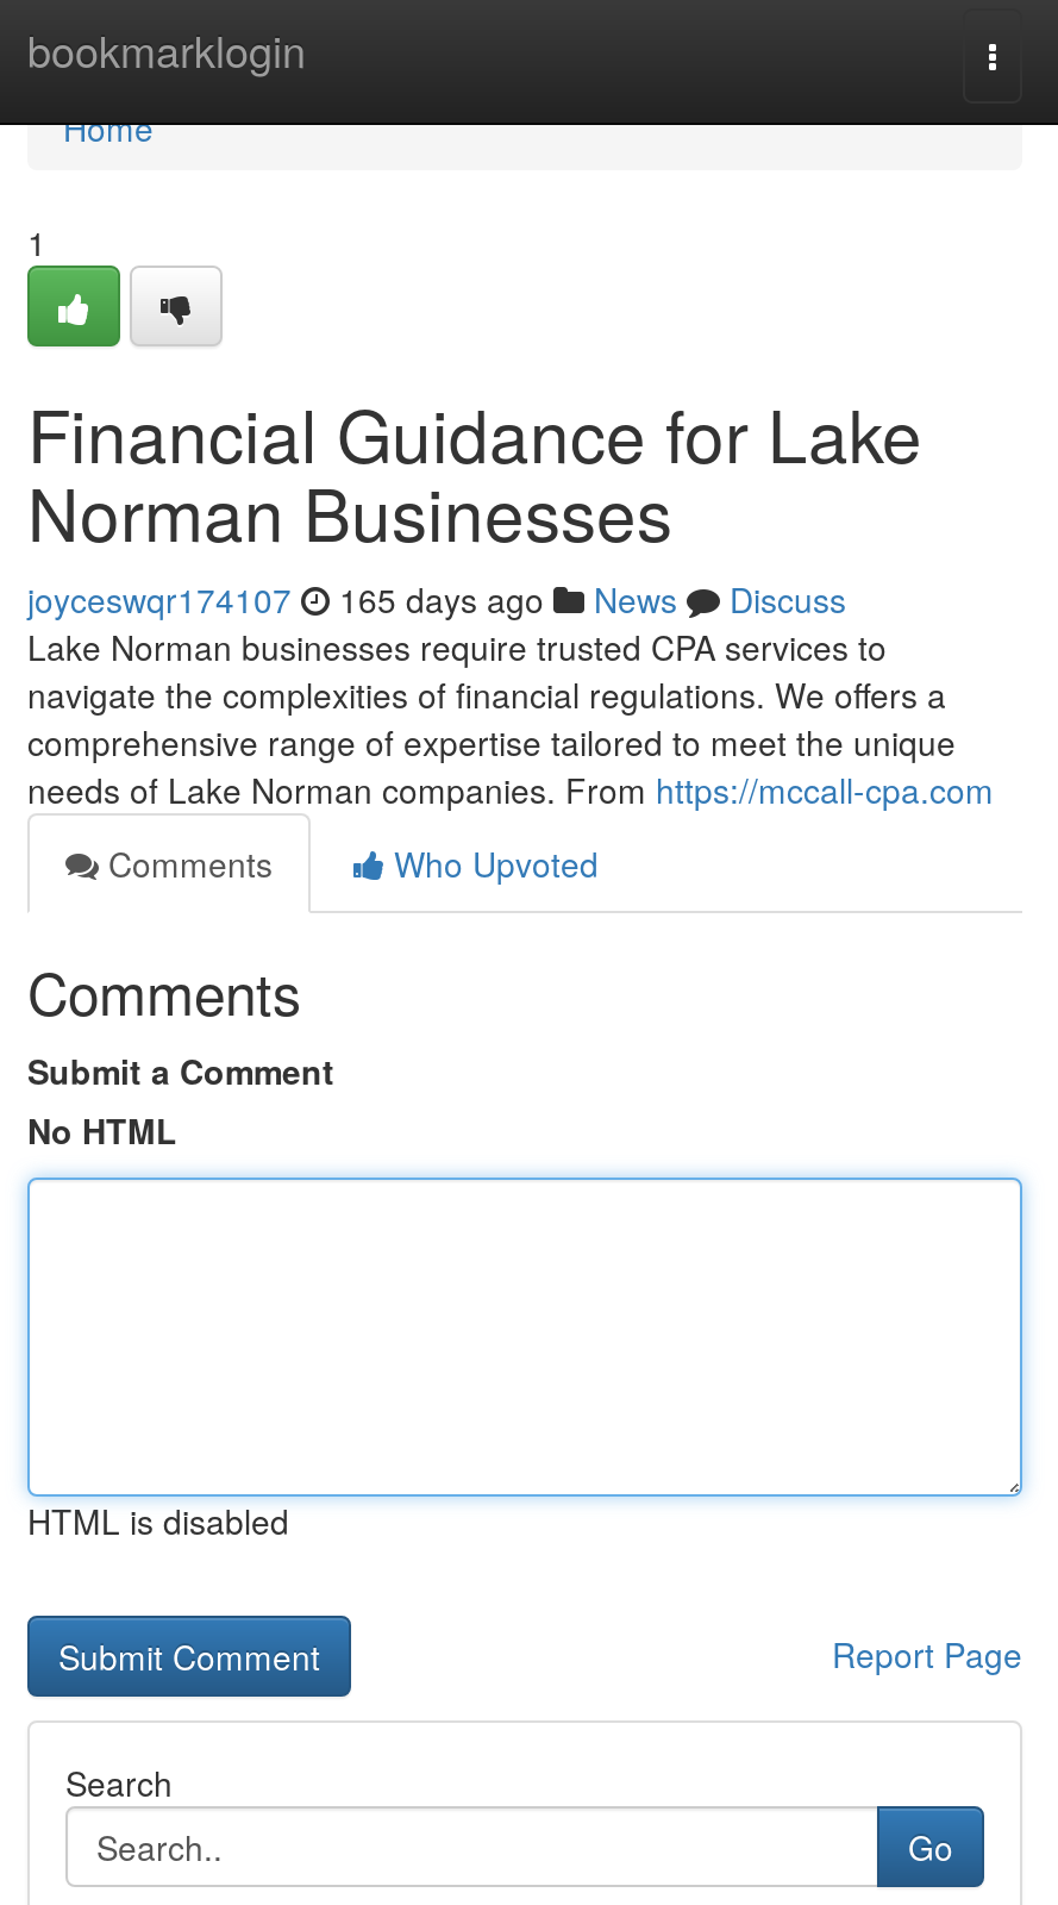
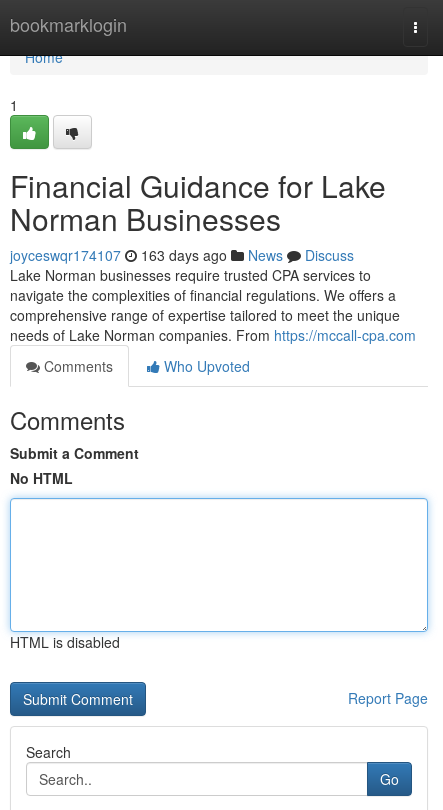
- joyceswqr174107 165 days ago News Discuss
+ joyceswqr174107 163 days ago News Discuss
